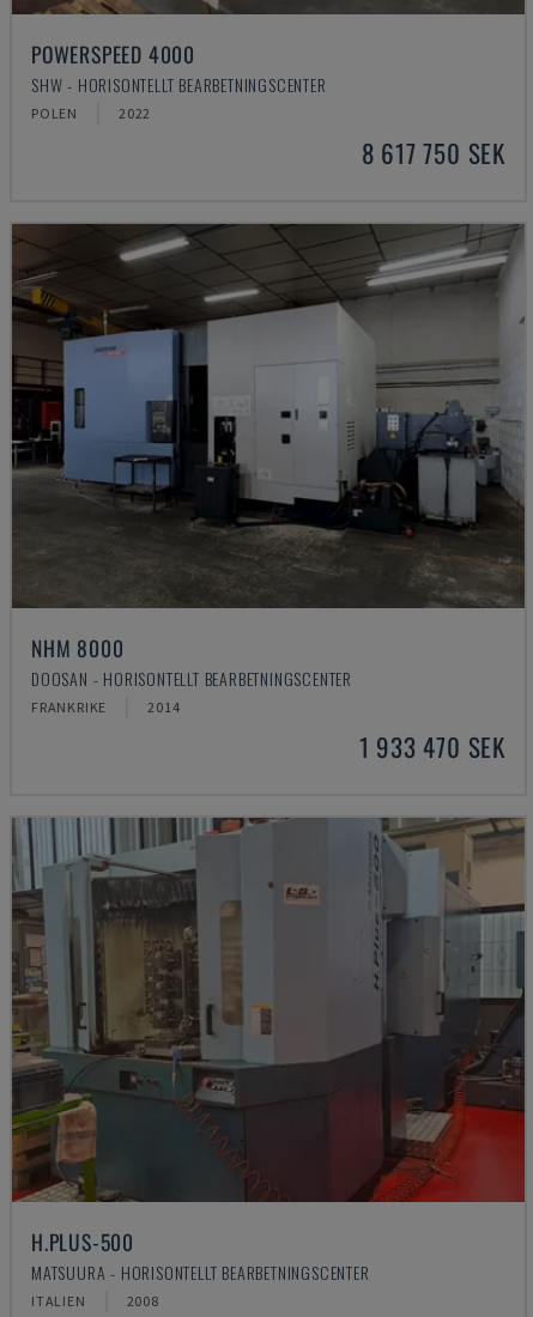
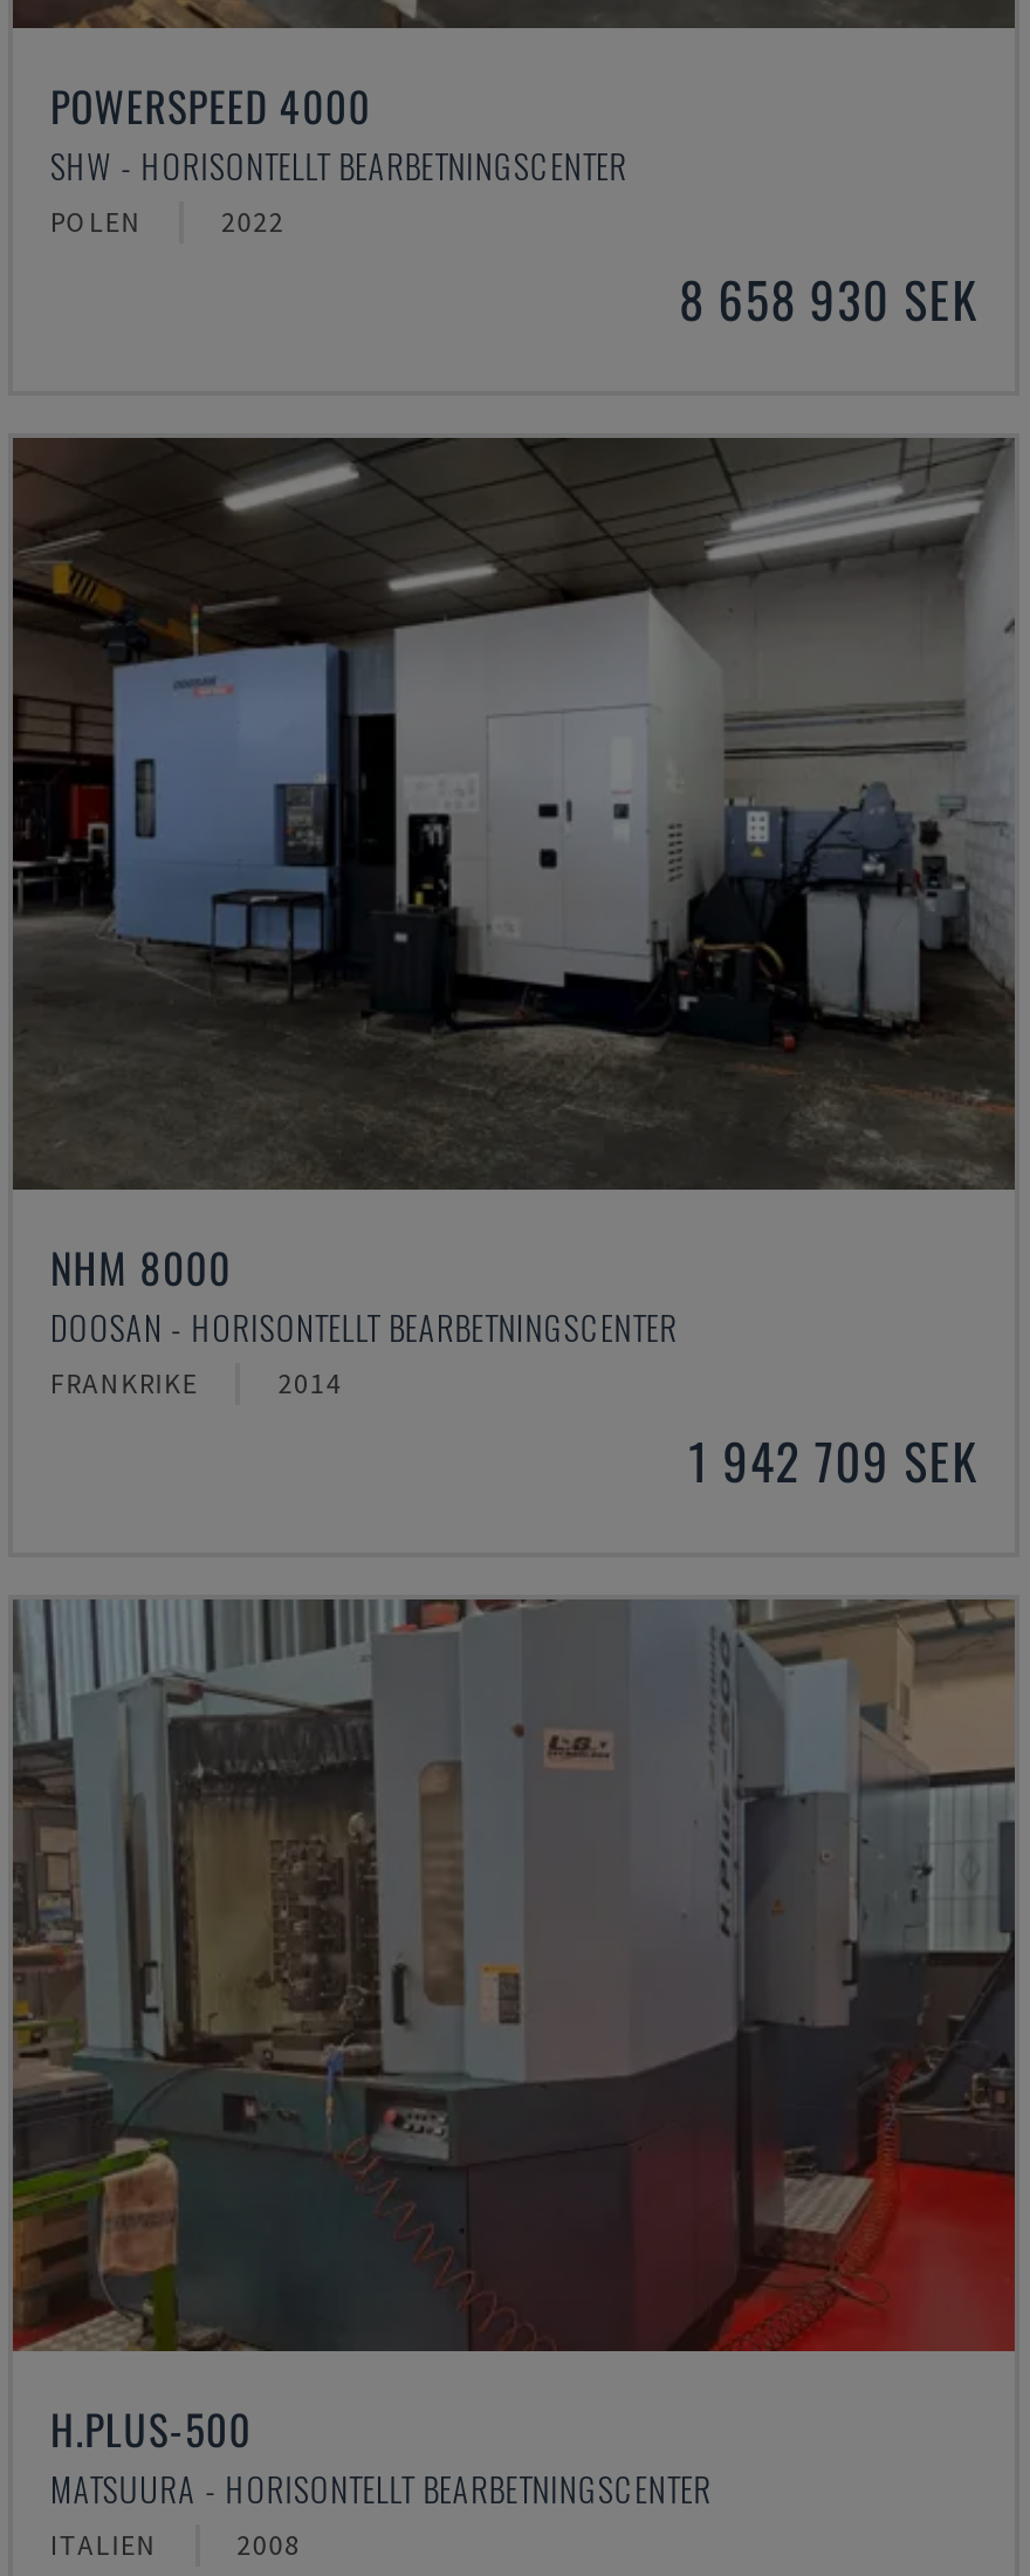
- 8 617 750 SEK
+ 8 658 930 SEK

- 1 933 470 SEK
+ 1 942 709 SEK
